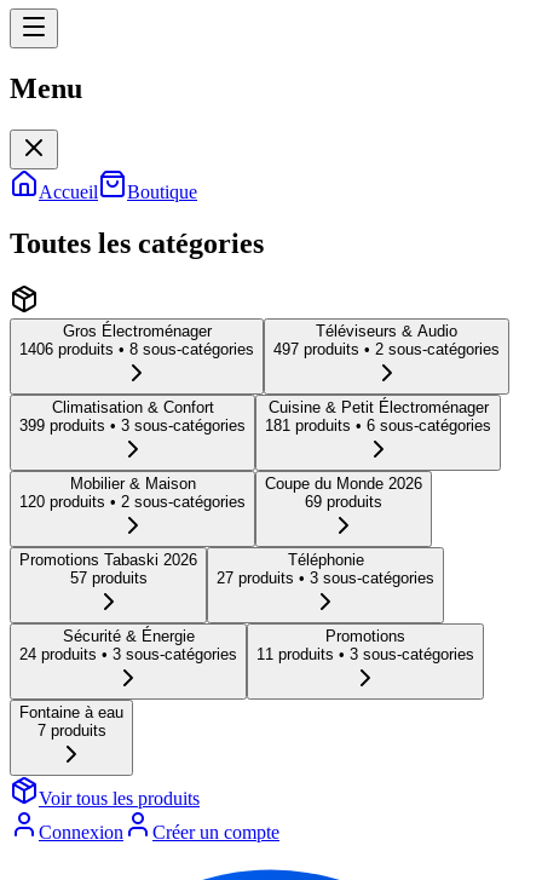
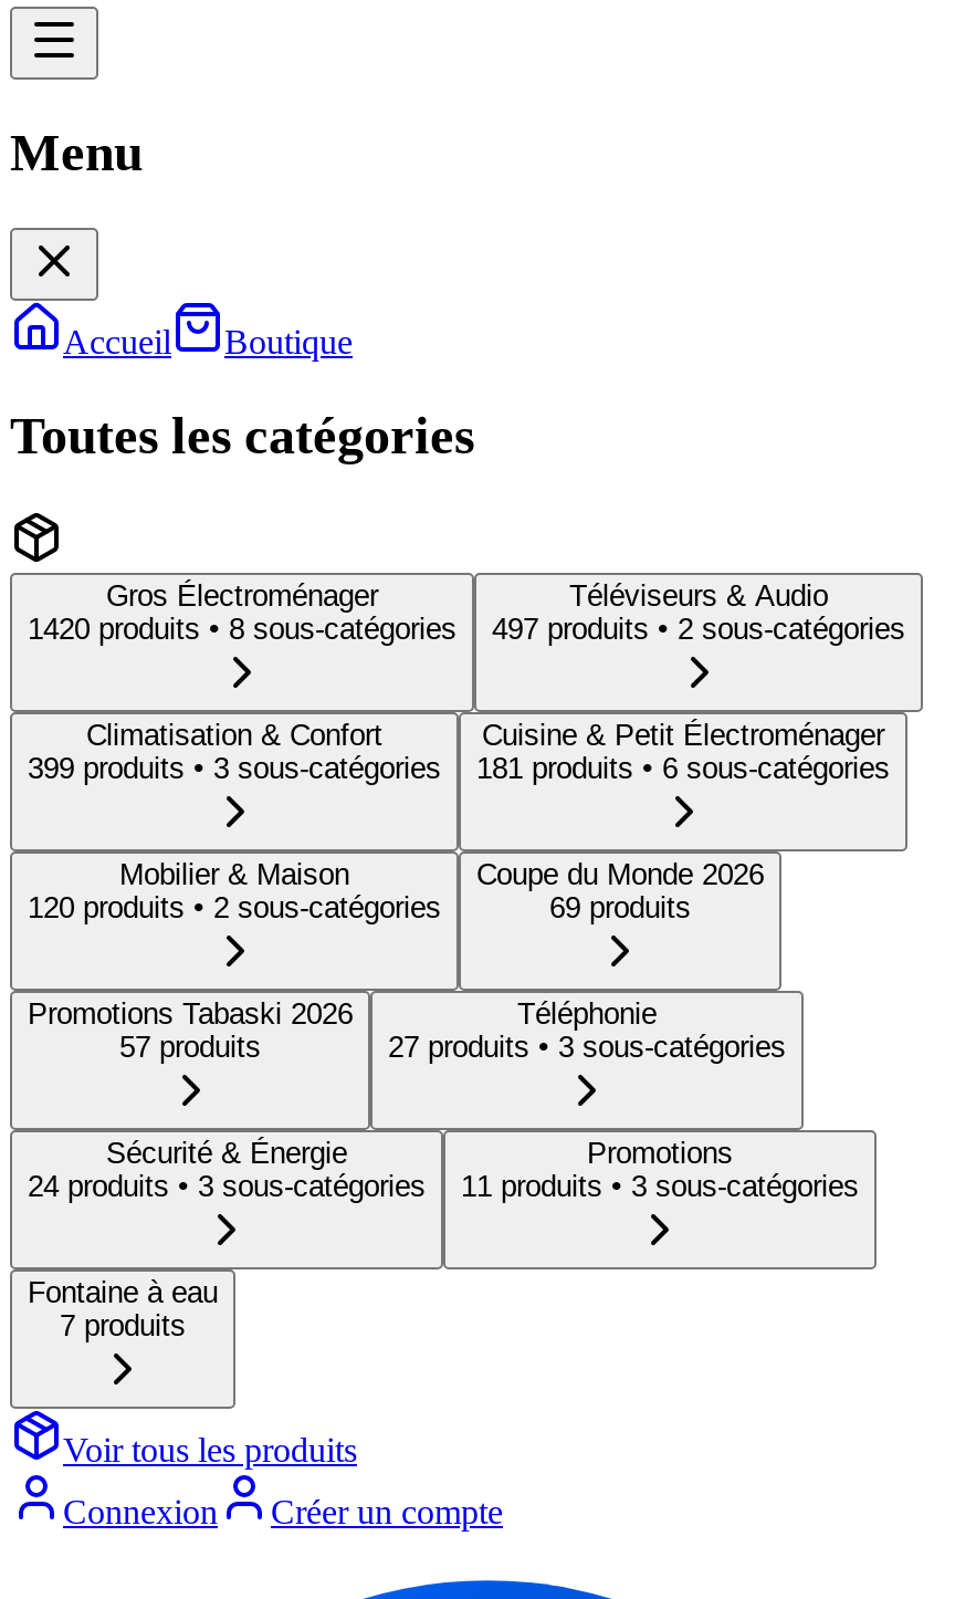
- 1406 produits • 8 sous-catégories
+ 1420 produits • 8 sous-catégories
